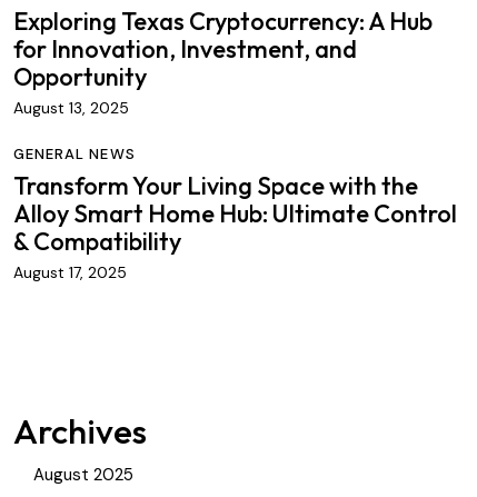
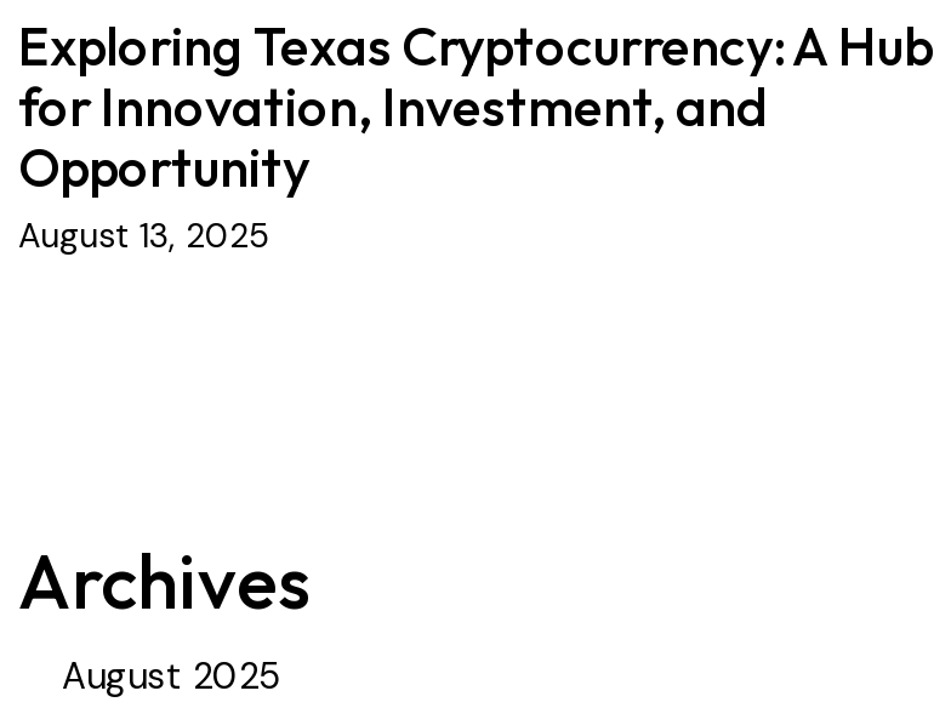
- GENERAL NEWS
- Transform Your Living Space with the
- Alloy Smart Home Hub: Ultimate Control
- & Compatibility
- August 17, 2025
